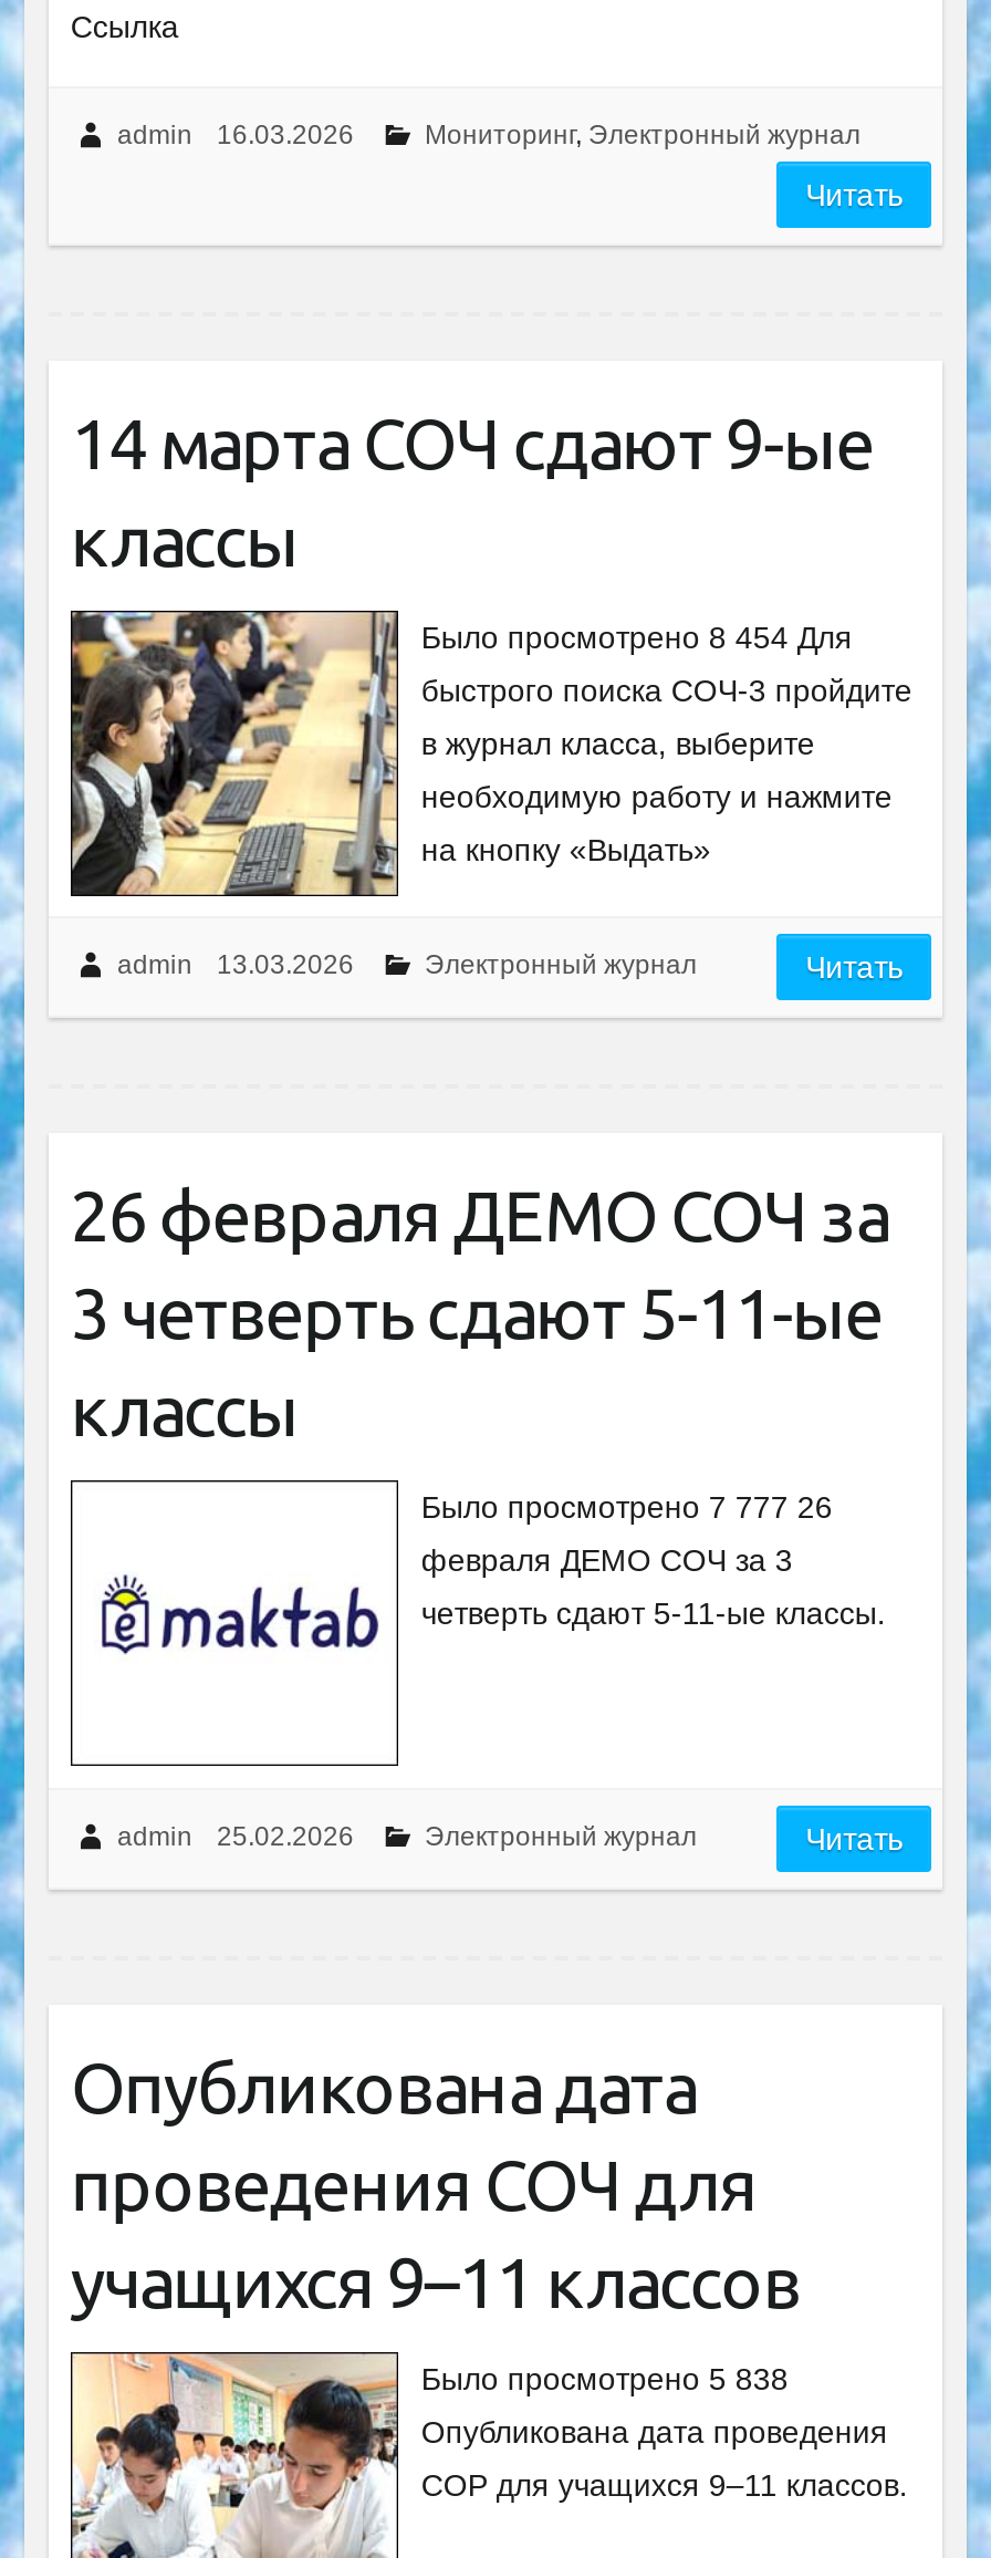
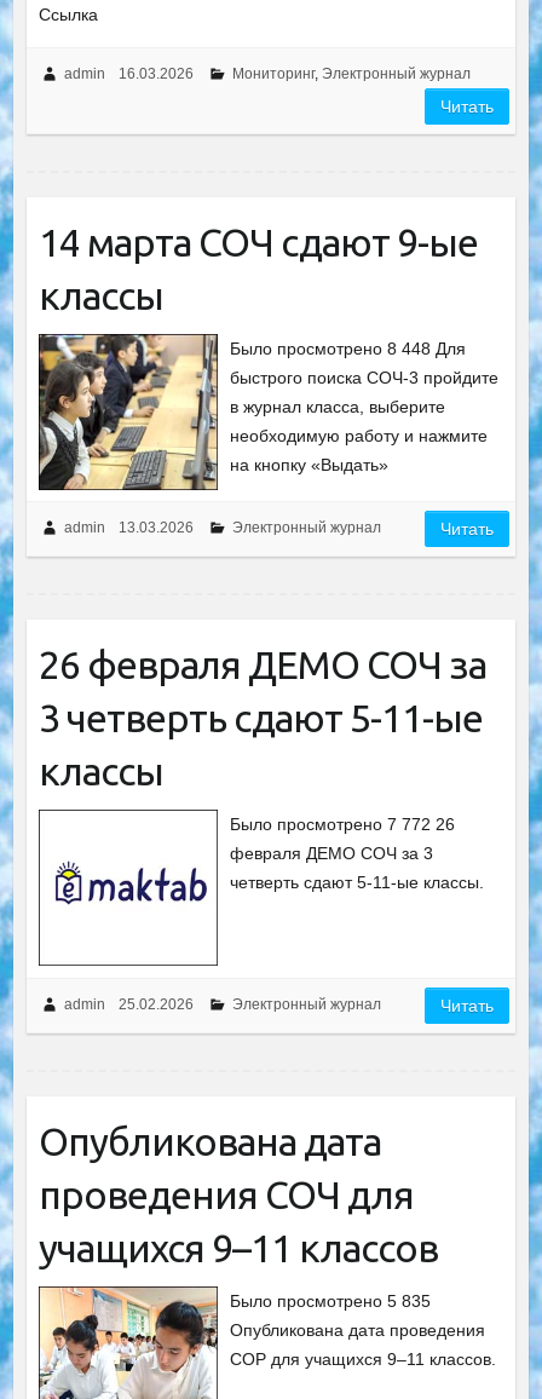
- Было просмотрено 8 454 Для
+ Было просмотрено 8 448 Для

- Было просмотрено 7 777 26
+ Было просмотрено 7 772 26

- Было просмотрено 5 838
+ Было просмотрено 5 835
